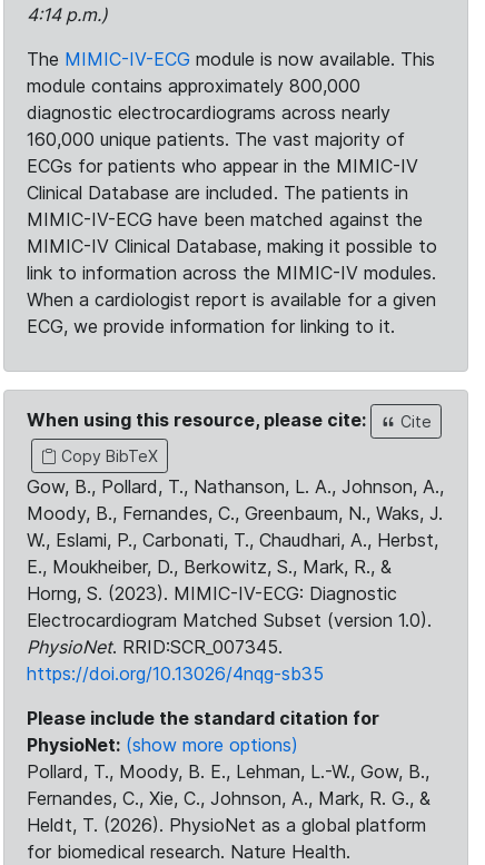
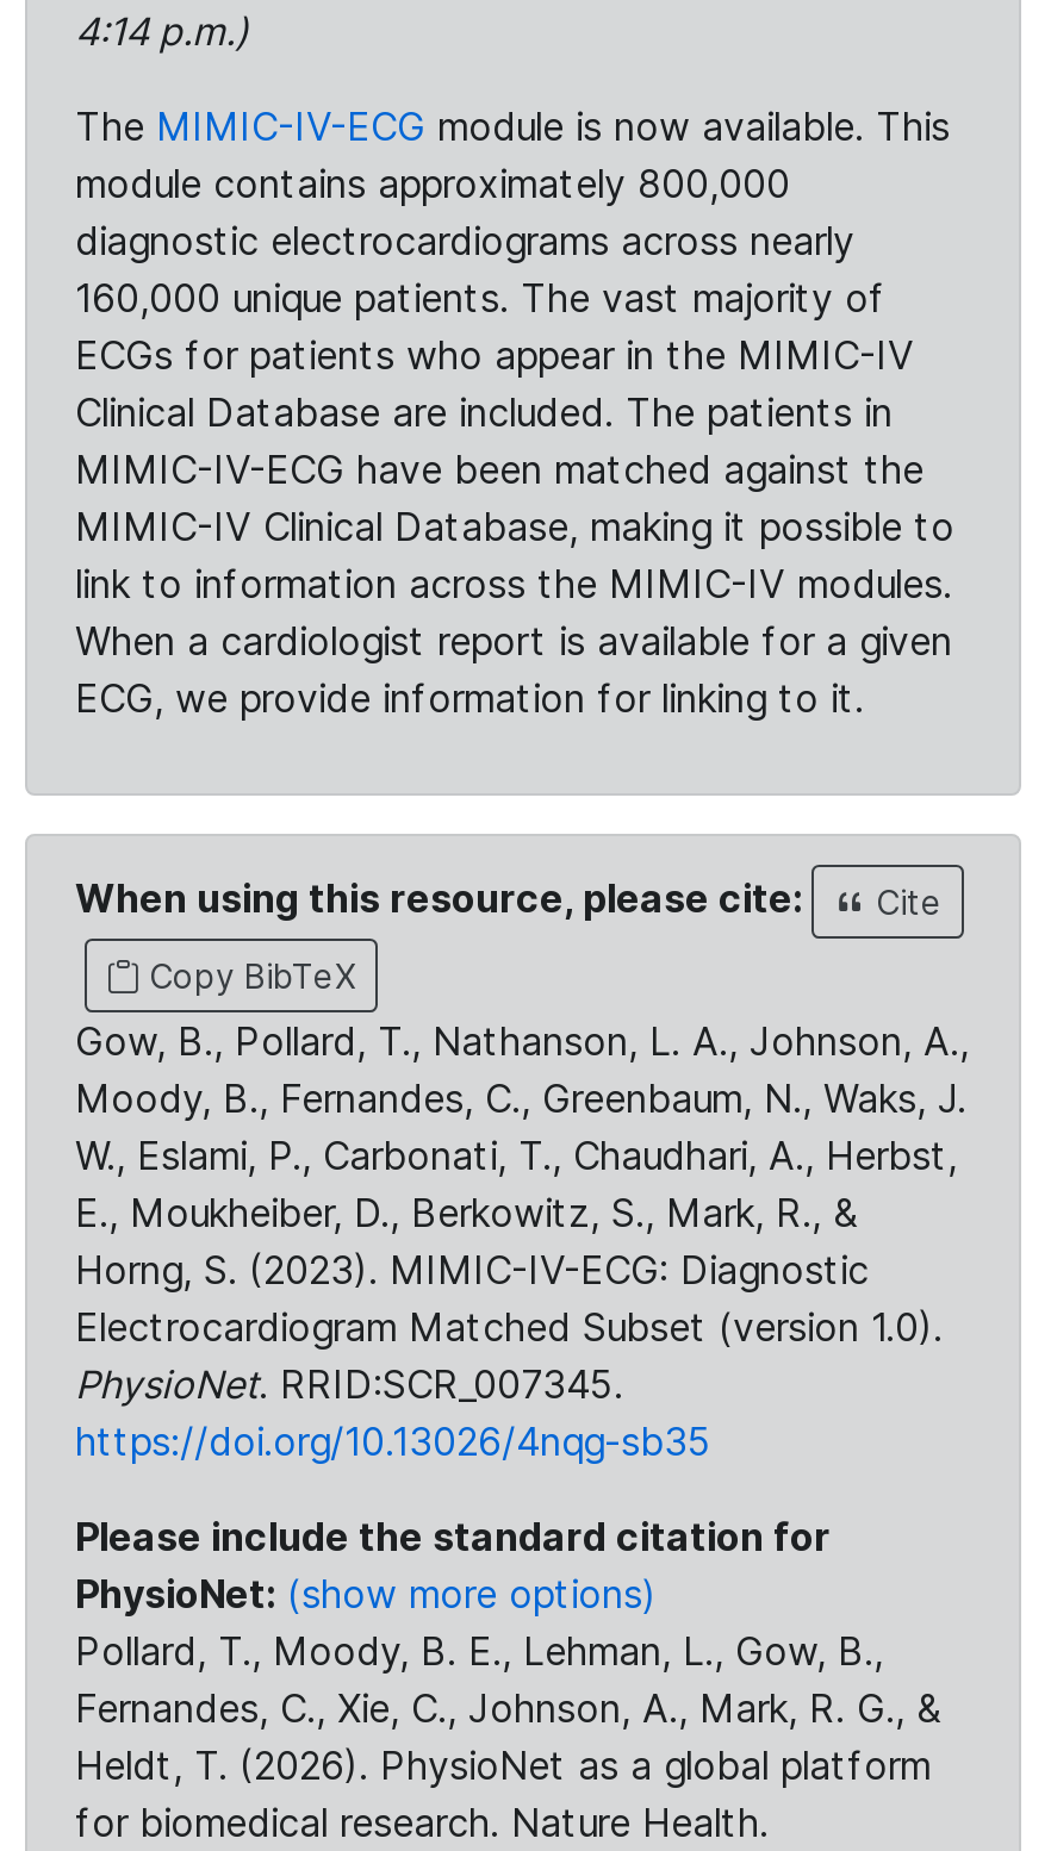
- Pollard, T., Moody, B. E., Lehman, L.-W., Gow, B.,
+ Pollard, T., Moody, B. E., Lehman, L., Gow, B.,
